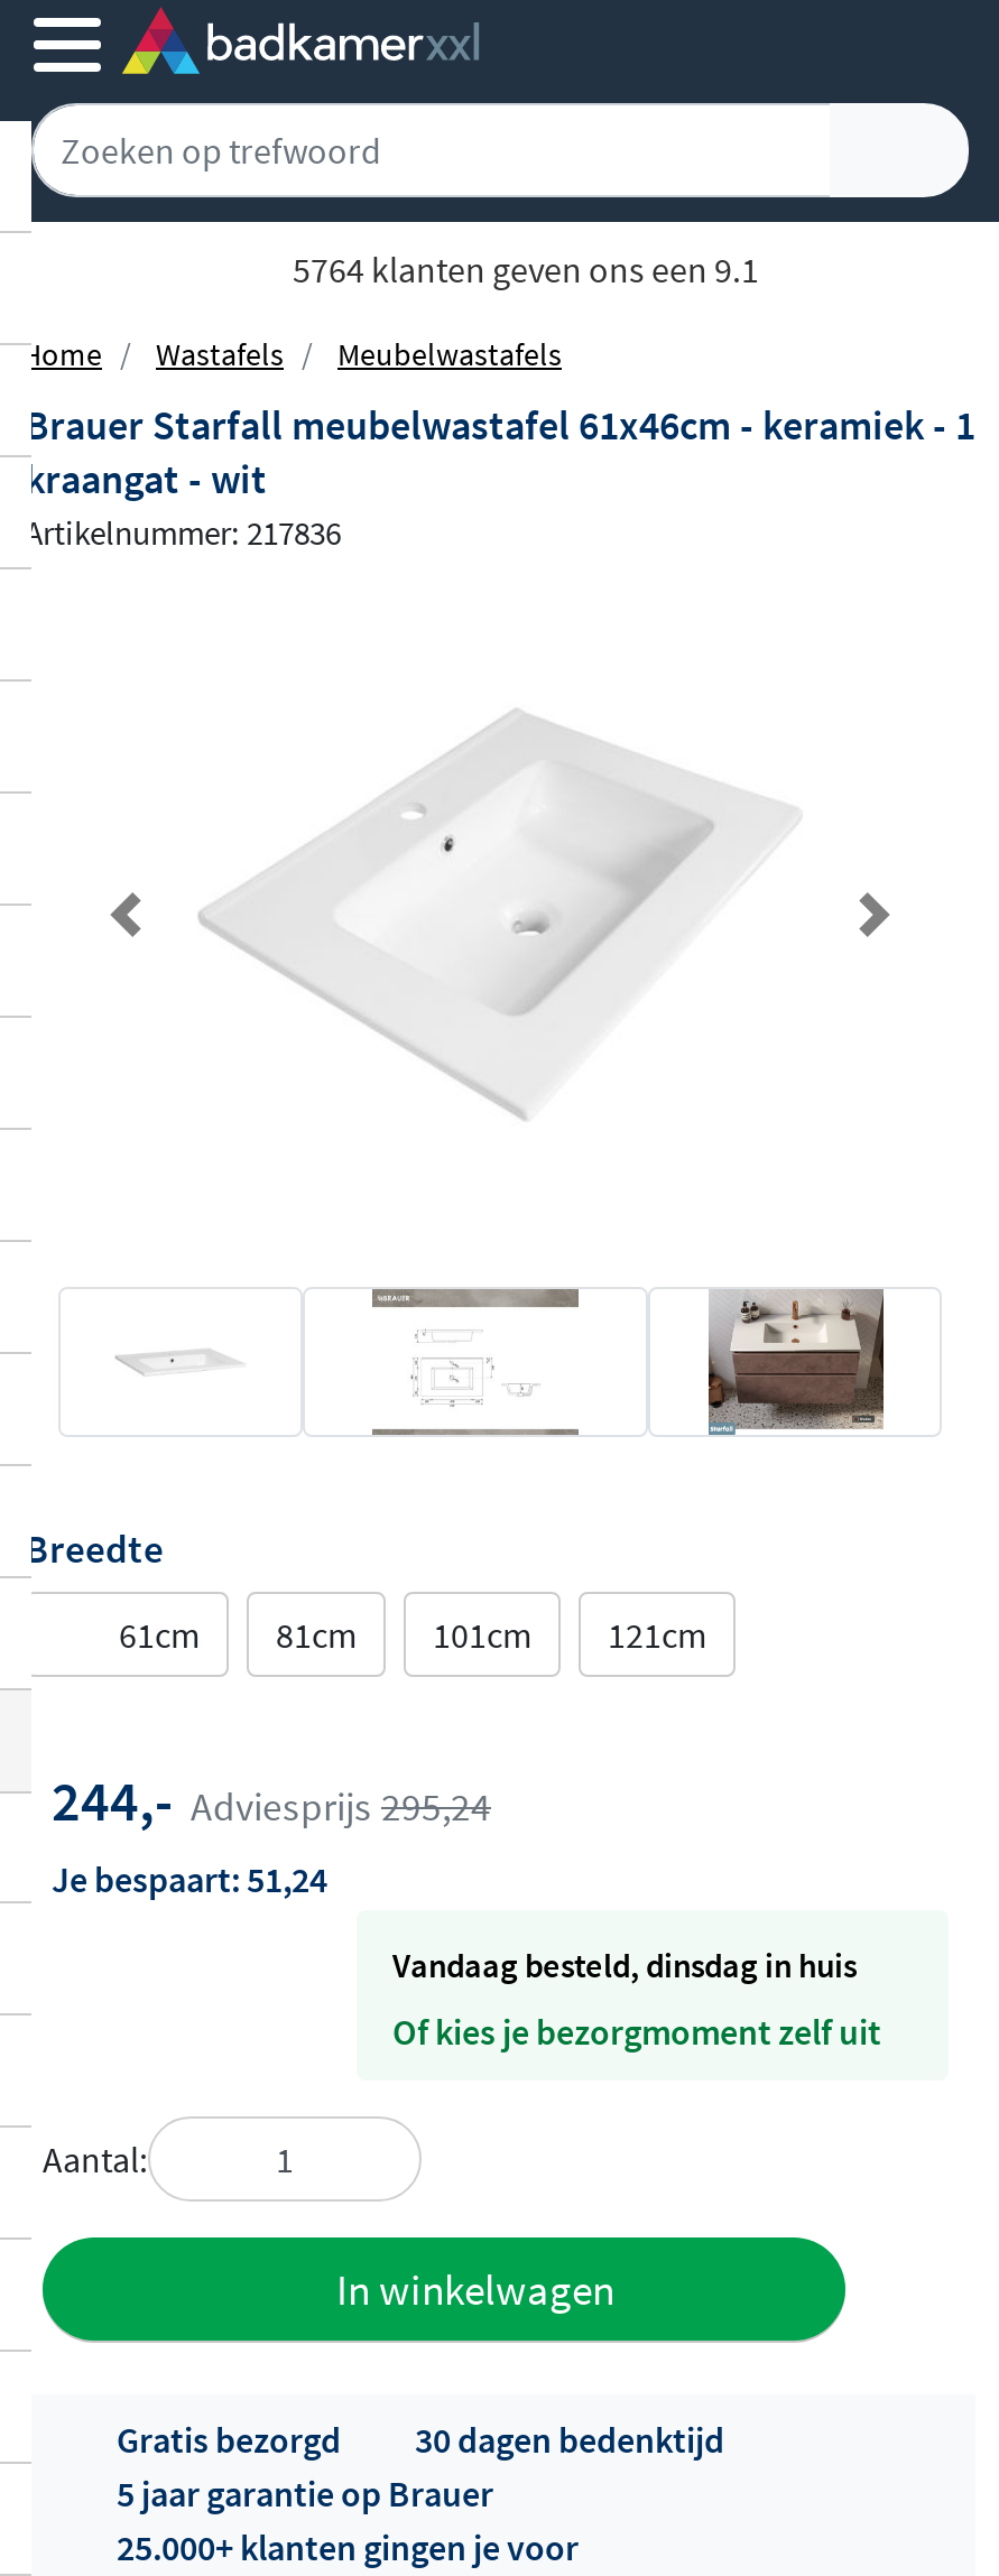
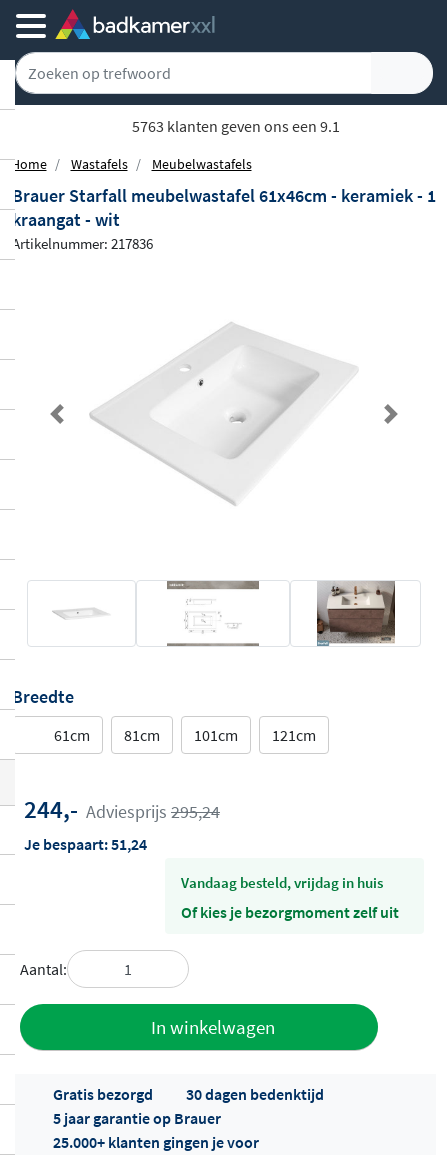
- 5764 klanten geven ons een 9.1
+ 5763 klanten geven ons een 9.1

- vandaag besteld, dinsdag in huis
+ vandaag besteld, vrijdag in huis
